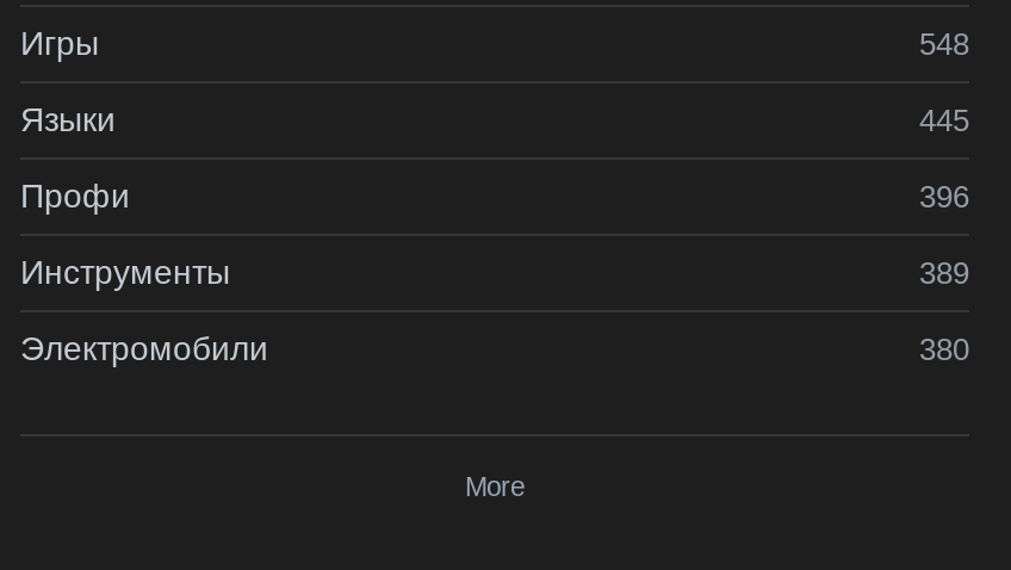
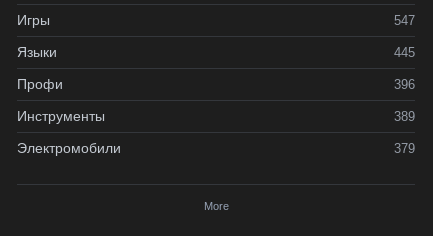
- 548
+ 547

- 380
+ 379
